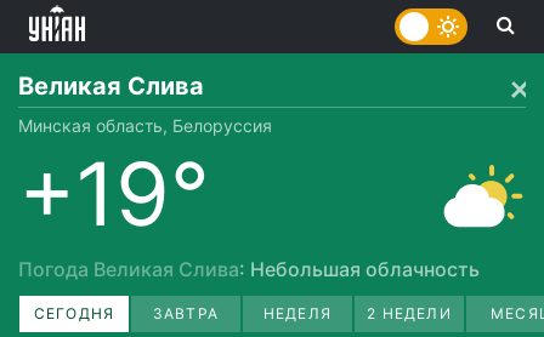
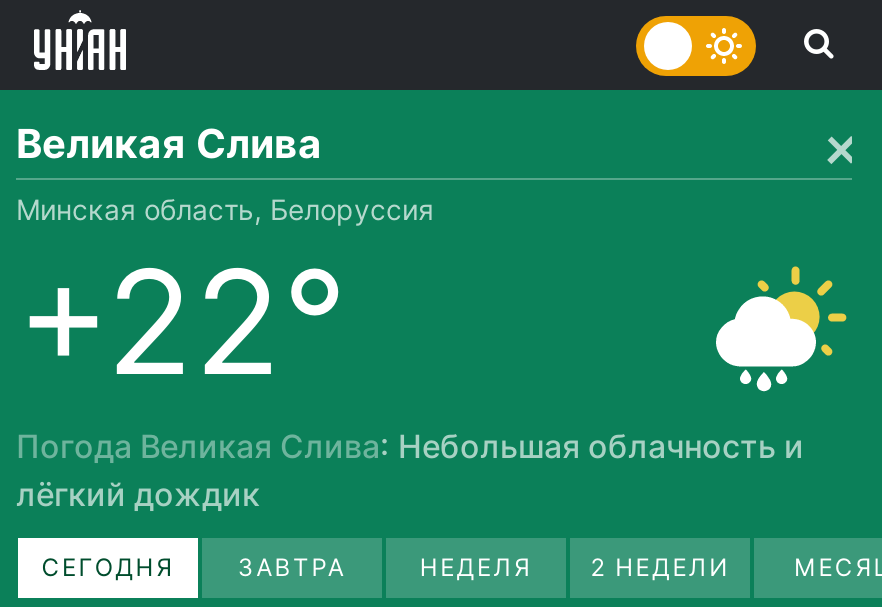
- [image]
- +19°
- Погода Великая Слива: Небольшая облачность
+ [image]
+ +22°
+ Погода Великая Слива: Небольшая облачность и
+ лёгкий дождик
